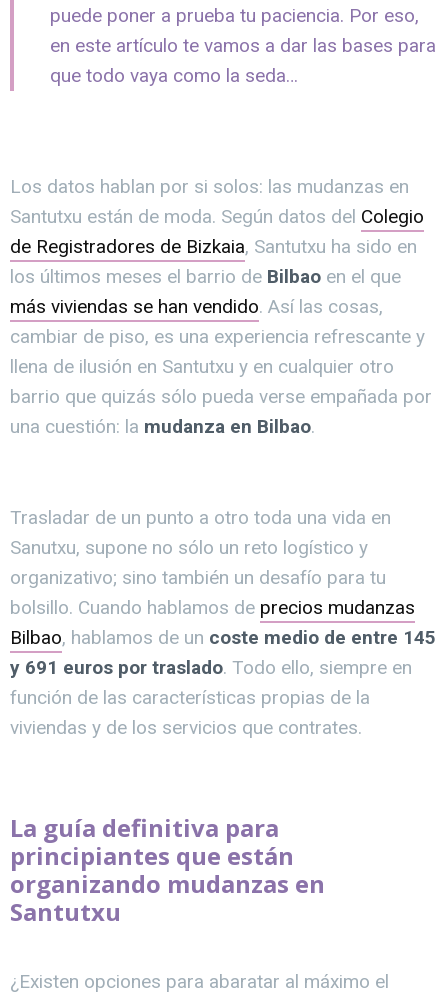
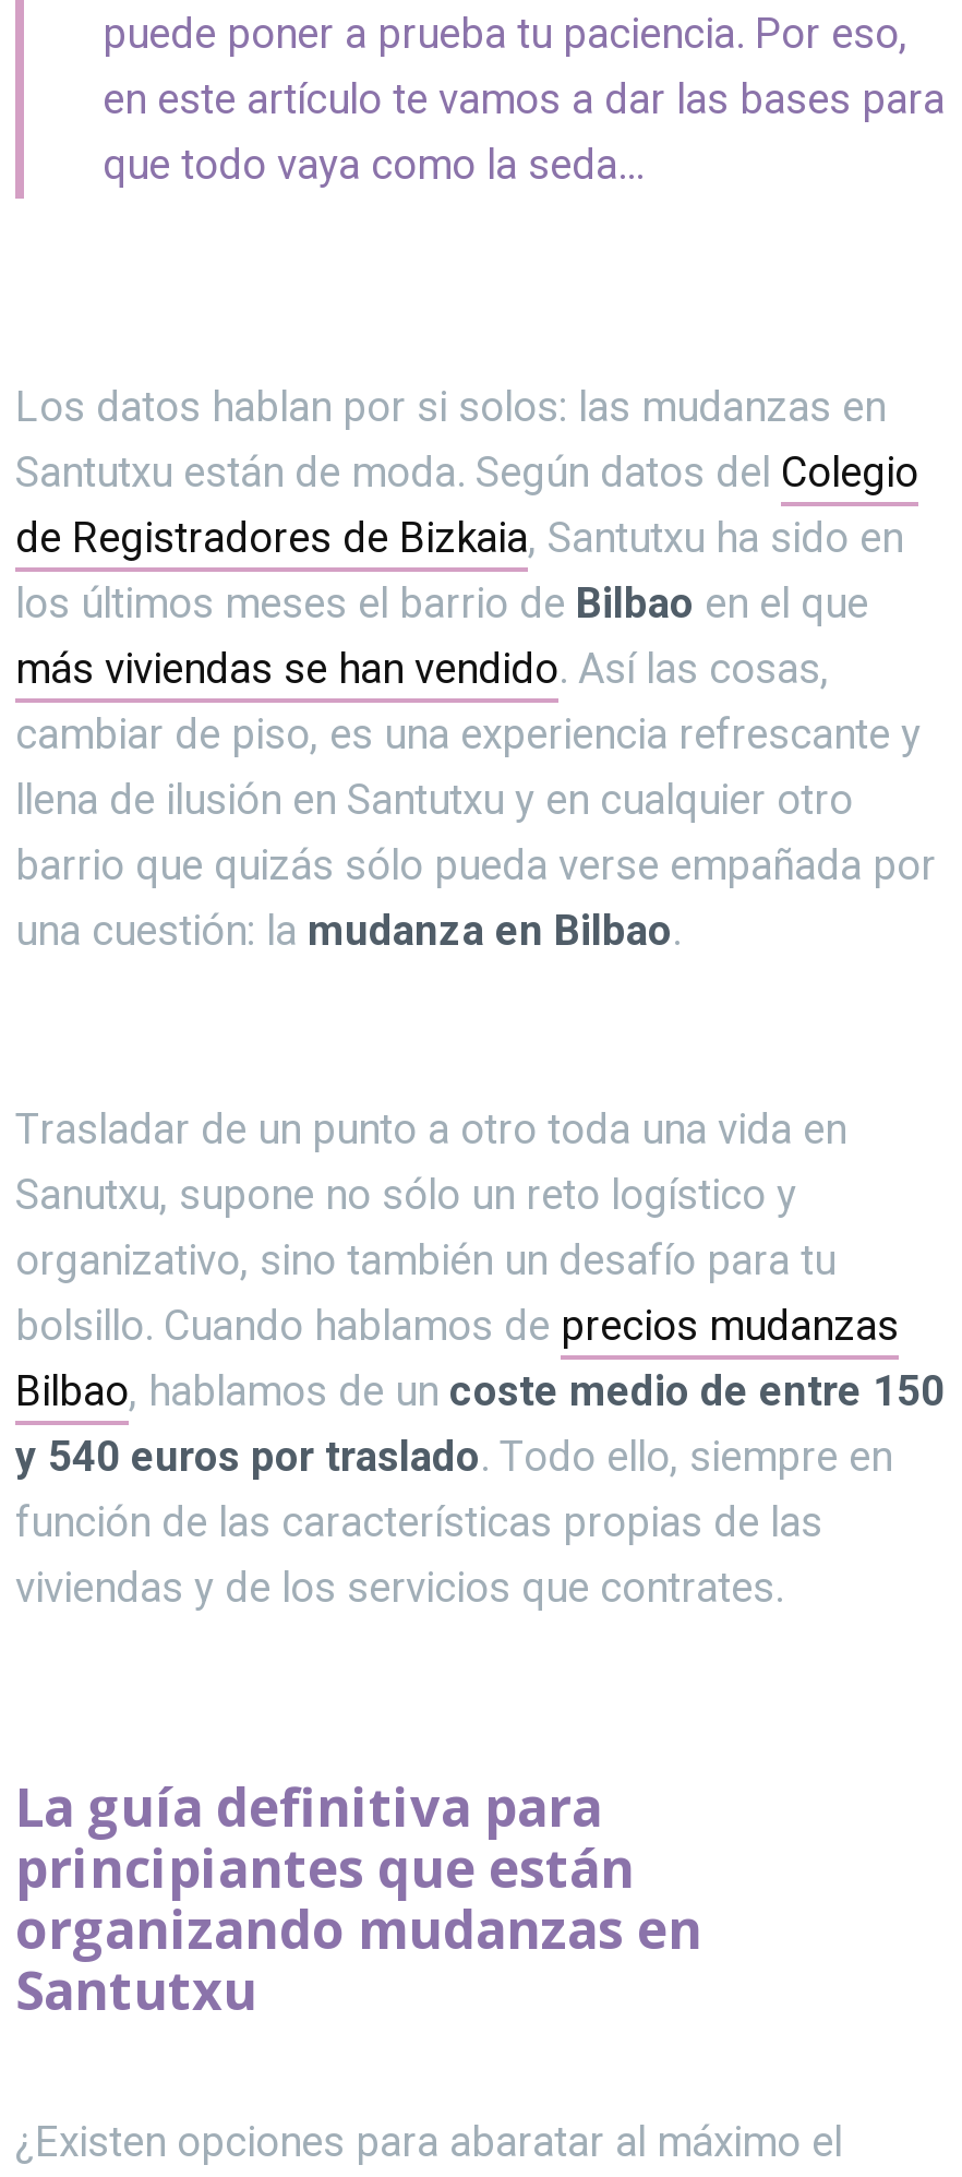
- organizativo; sino también un desafío para tu
+ organizativo, sino también un desafío para tu

- Bilbao, hablamos de un coste medio de entre 145
+ Bilbao, hablamos de un coste medio de entre 150

- y 691 euros por traslado. Todo ello, siempre en
+ y 540 euros por traslado. Todo ello, siempre en

- función de las características propias de la
+ función de las características propias de las
